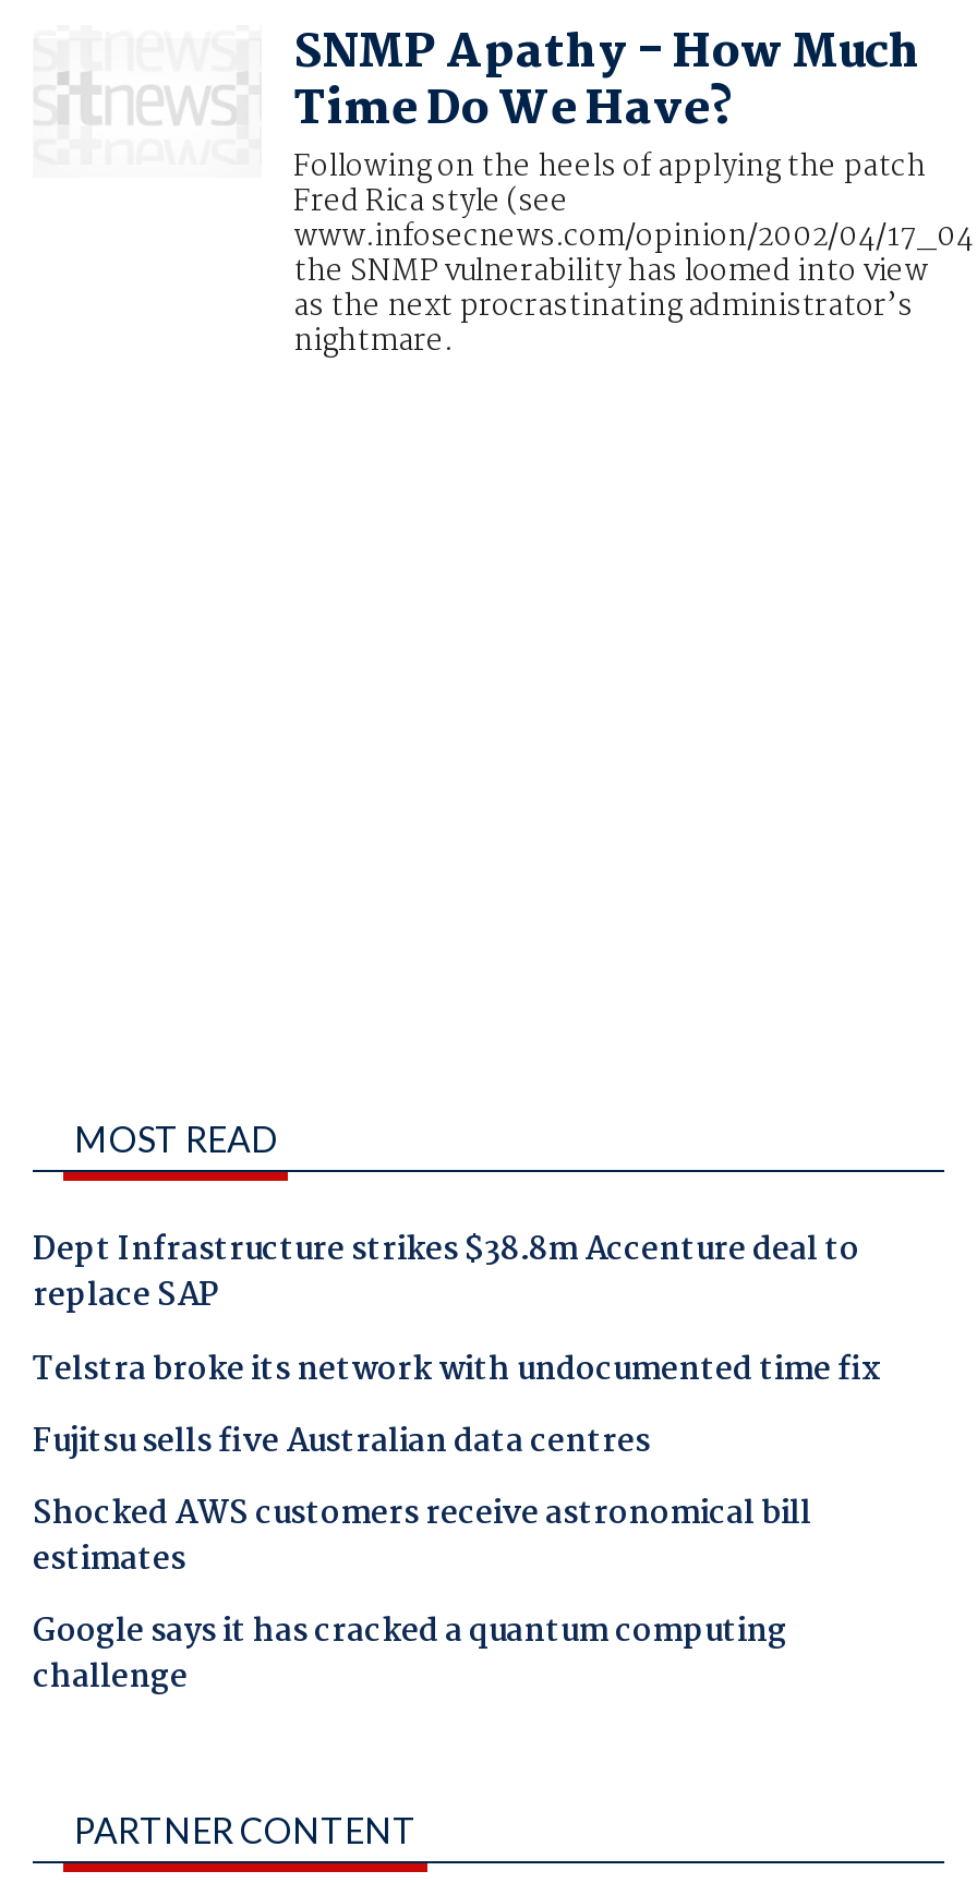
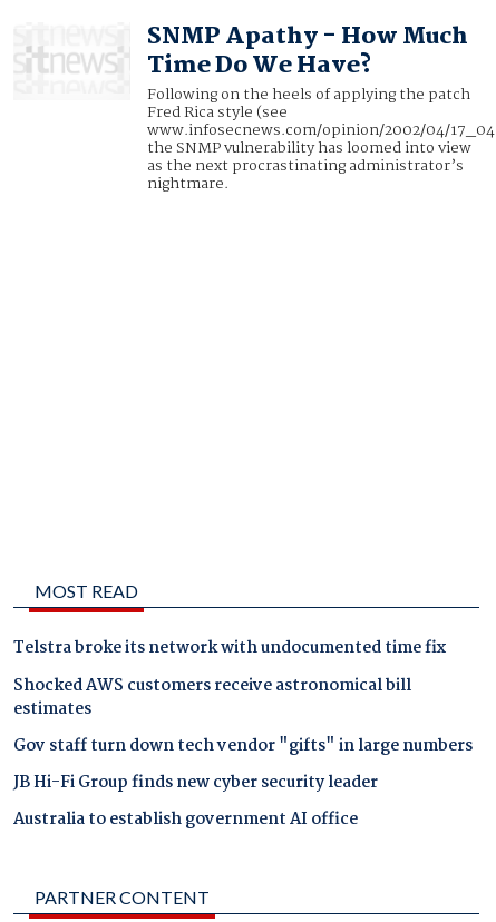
- Dept Infrastructure strikes $38.8m Accenture deal to
- replace SAP

- Fujitsu sells five Australian data centres

moved up: Shocked AWS customers receive astronomical bill | estimates

- Google says it has cracked a quantum computing
- challenge
+ Gov staff turn down tech vendor "gifts" in large numbers
+ JB Hi-Fi Group finds new cyber security leader
+ Australia to establish government AI office
